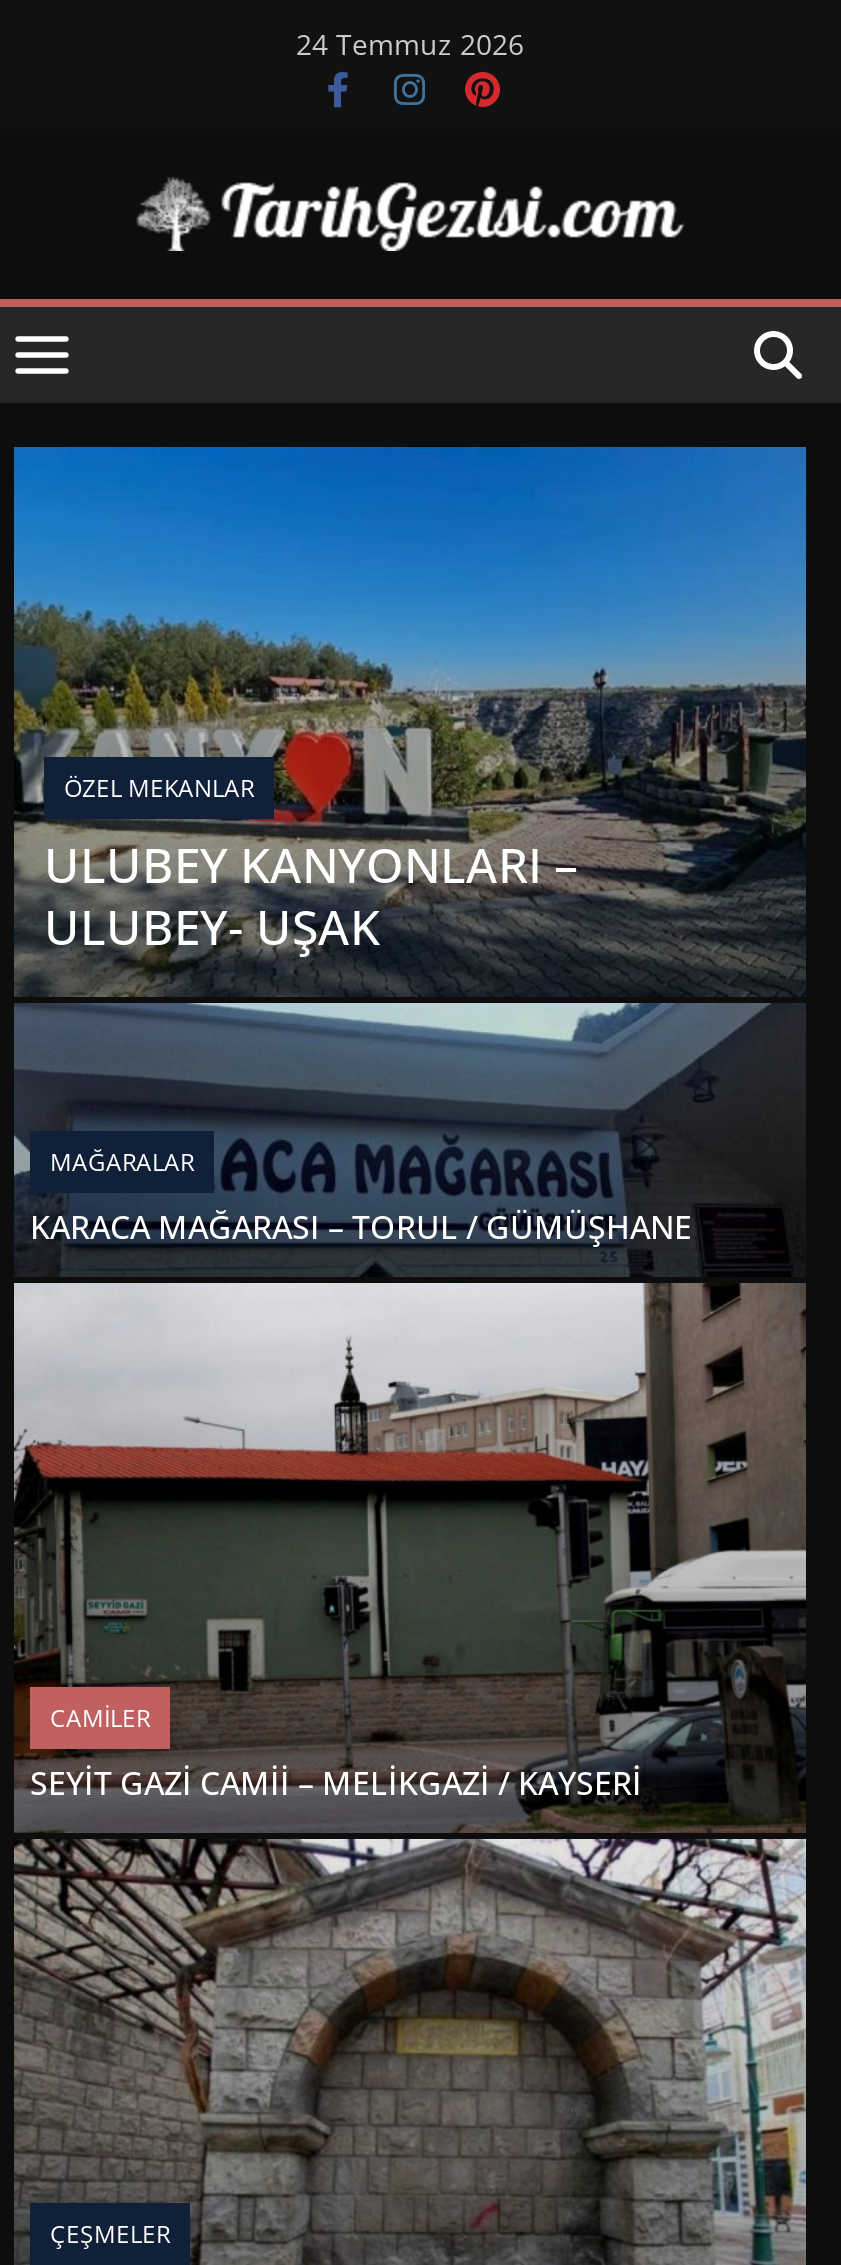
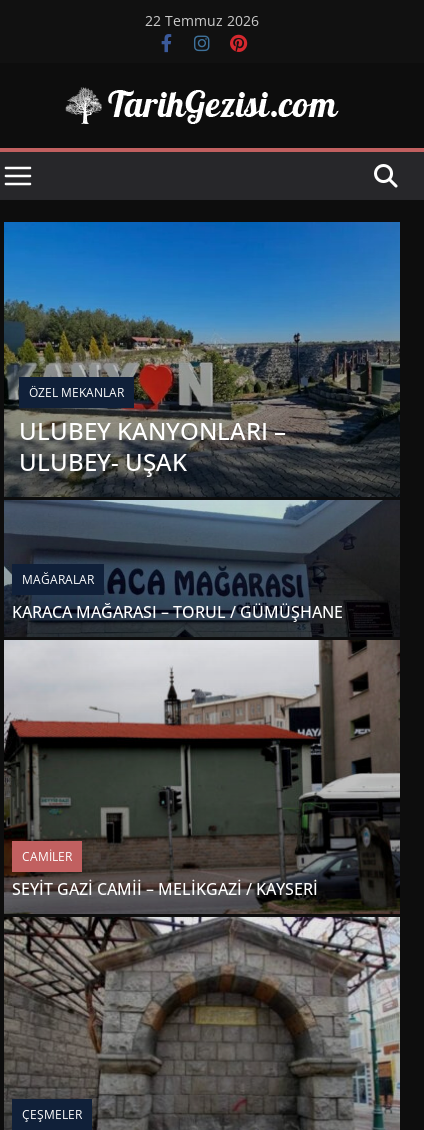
- 24 Temmuz 2026
+ 22 Temmuz 2026
